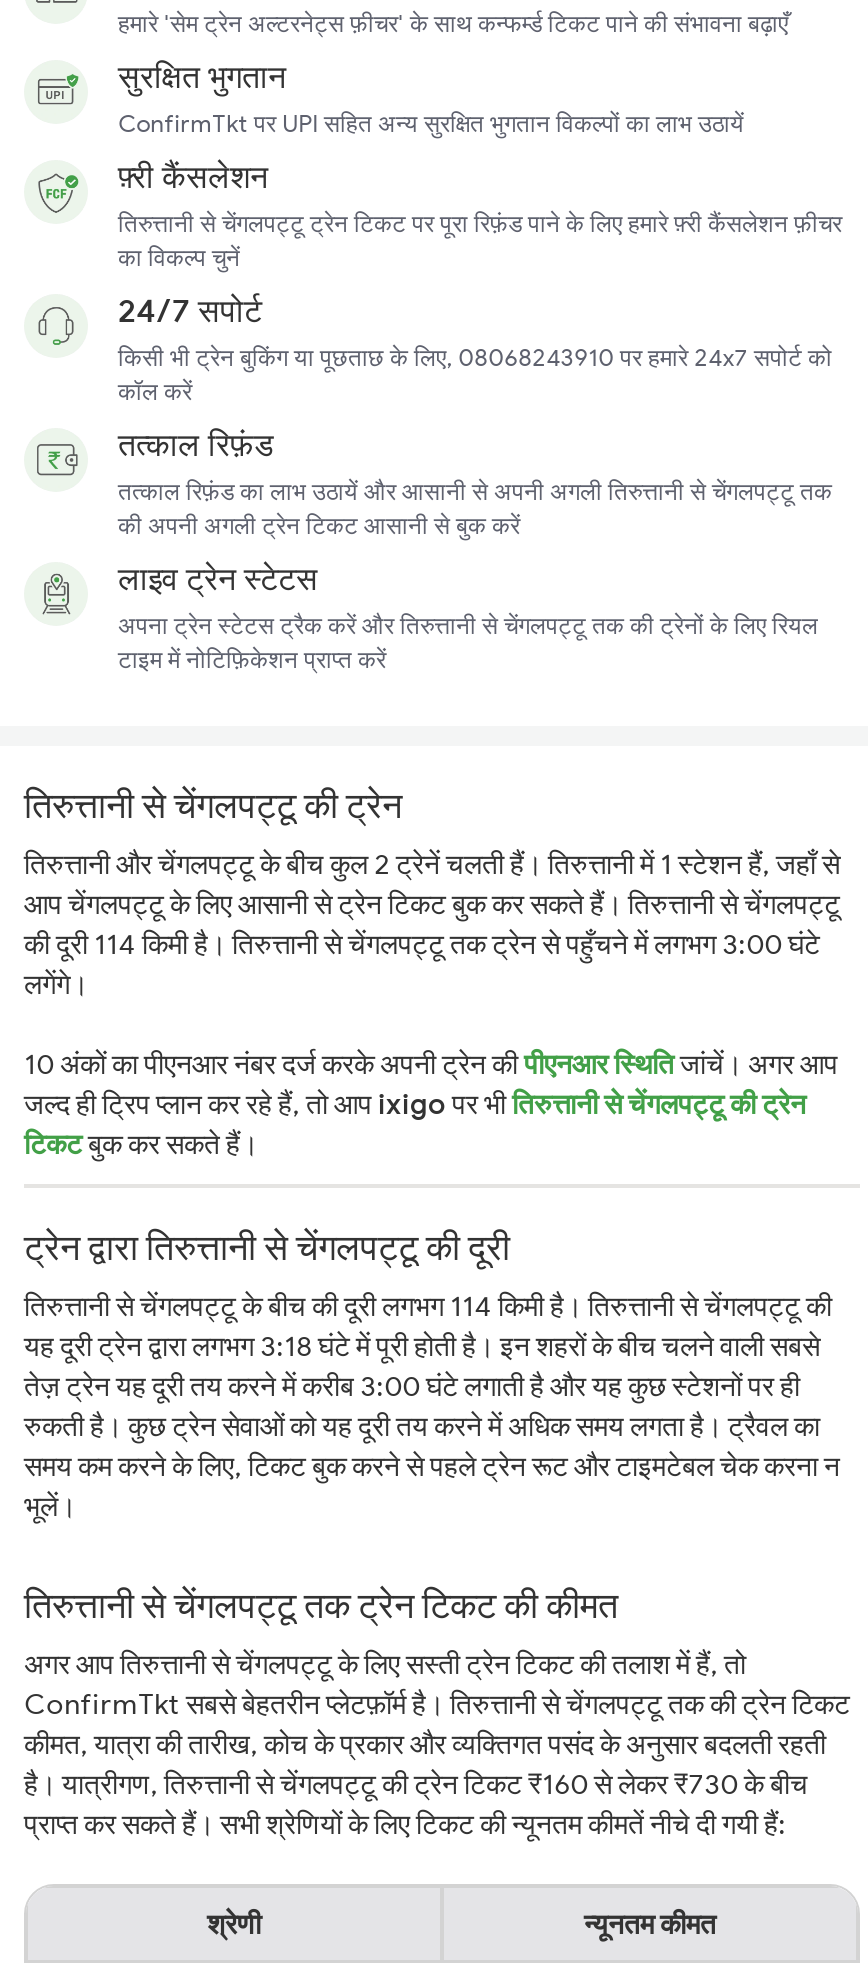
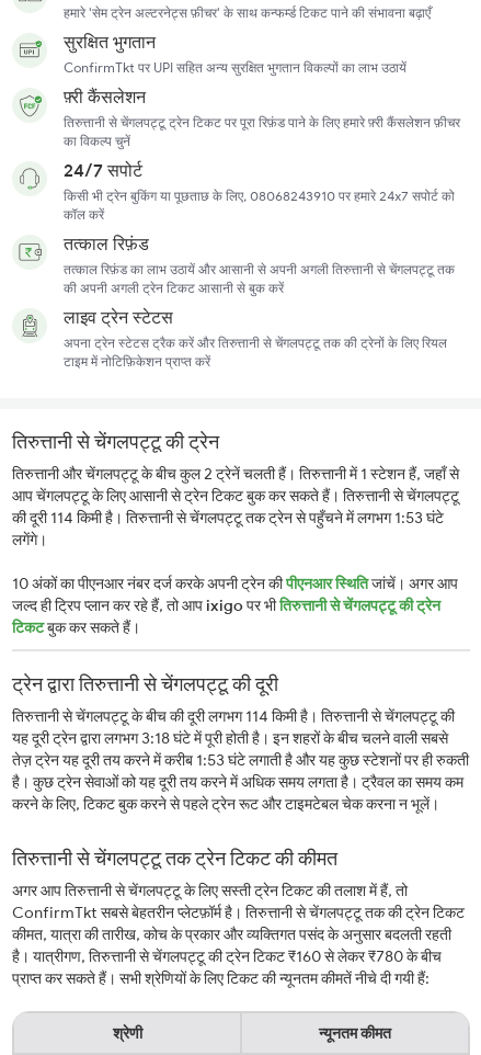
- की दूरी 114 किमी है। तिरुत्तानी से चेंगलपट्टू तक ट्रेन से पहुँचने में लगभग 3:00 घंटे
+ की दूरी 114 किमी है। तिरुत्तानी से चेंगलपट्टू तक ट्रेन से पहुँचने में लगभग 1:53 घंटे

- तेज़ ट्रेन यह दूरी तय करने में करीब 3:00 घंटे लगाती है और यह कुछ स्टेशनों पर ही
- रुकती है। कुछ ट्रेन सेवाओं को यह दूरी तय करने में अधिक समय लगता है। ट्रैवल का
- समय कम करने के लिए, टिकट बुक करने से पहले ट्रेन रूट और टाइमटेबल चेक करना न
- भूलें।
+ तेज़ ट्रेन यह दूरी तय करने में करीब 1:53 घंटे लगाती है और यह कुछ स्टेशनों पर ही रुकती
+ है। कुछ ट्रेन सेवाओं को यह दूरी तय करने में अधिक समय लगता है। ट्रैवल का समय कम
+ करने के लिए, टिकट बुक करने से पहले ट्रेन रूट और टाइमटेबल चेक करना न भूलें।

- है। यात्रीगण, तिरुत्तानी से चेंगलपट्टू की ट्रेन टिकट ₹160 से लेकर ₹730 के बीच
+ है। यात्रीगण, तिरुत्तानी से चेंगलपट्टू की ट्रेन टिकट ₹160 से लेकर ₹780 के बीच
